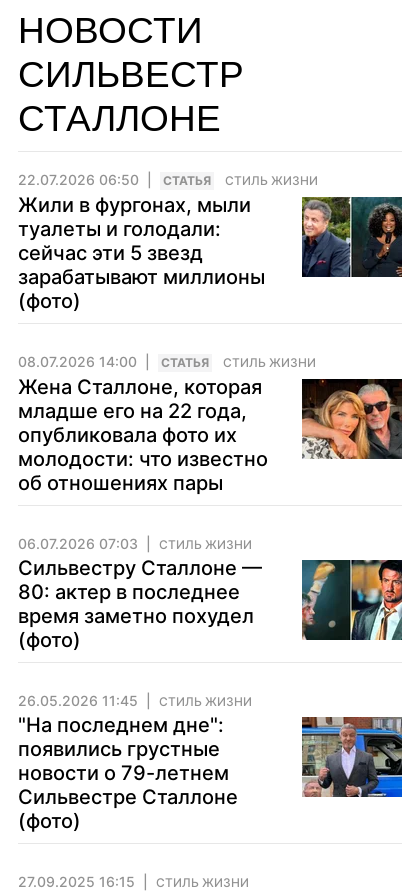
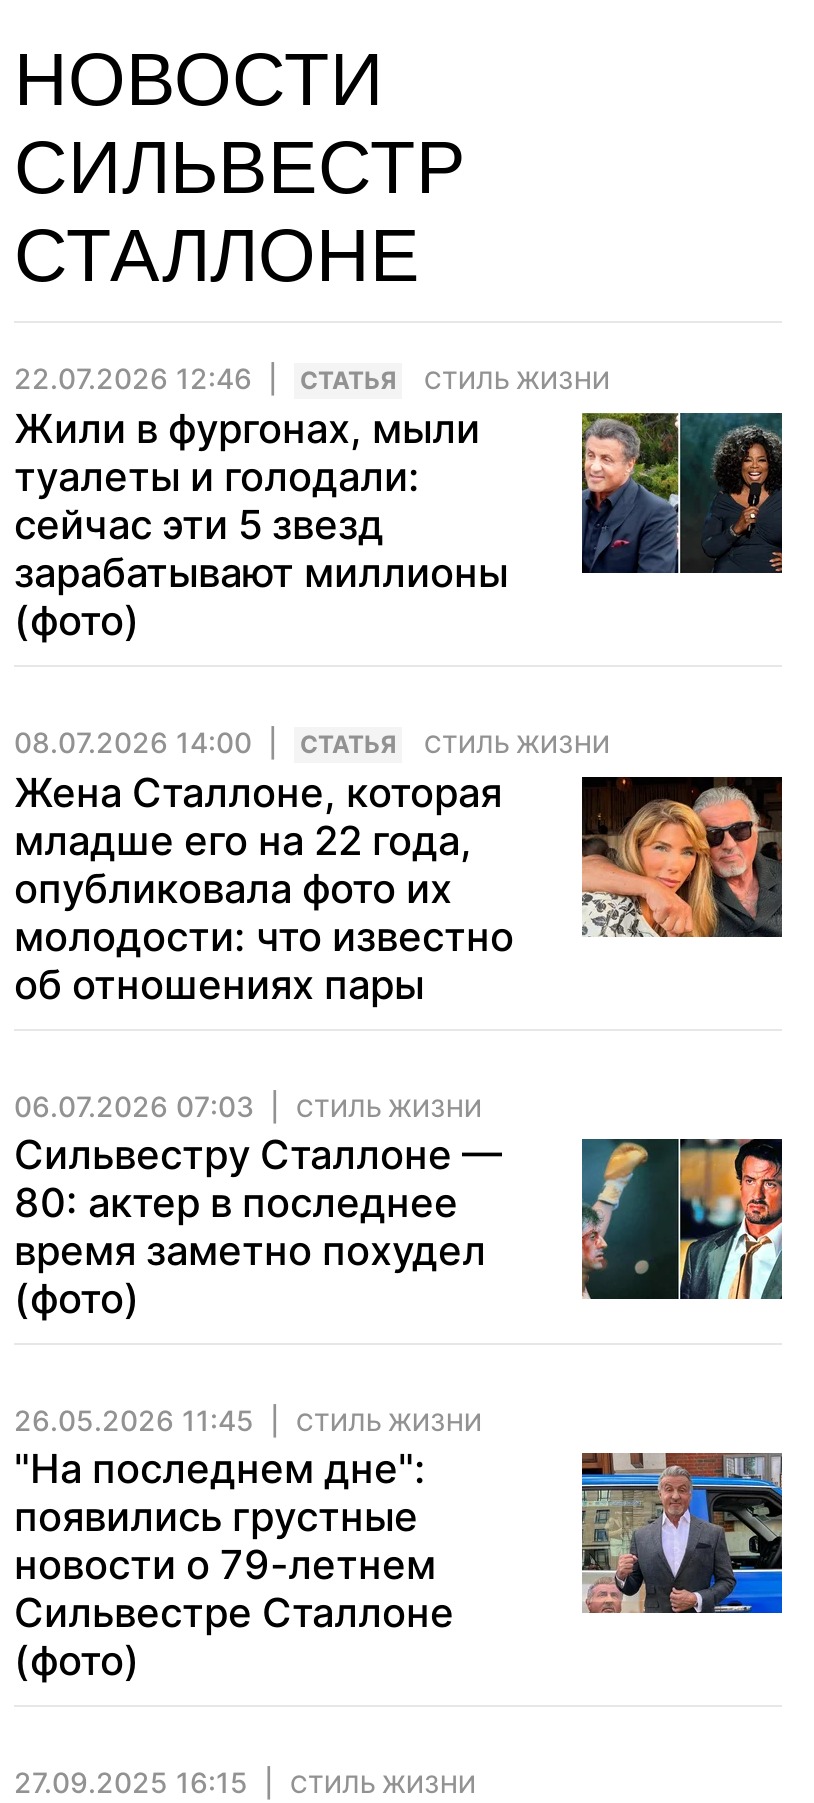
- 22.07.2026 06:50 CТАТЬЯ СТИЛЬ ЖИЗНИ
+ 22.07.2026 12:46 CТАТЬЯ СТИЛЬ ЖИЗНИ
